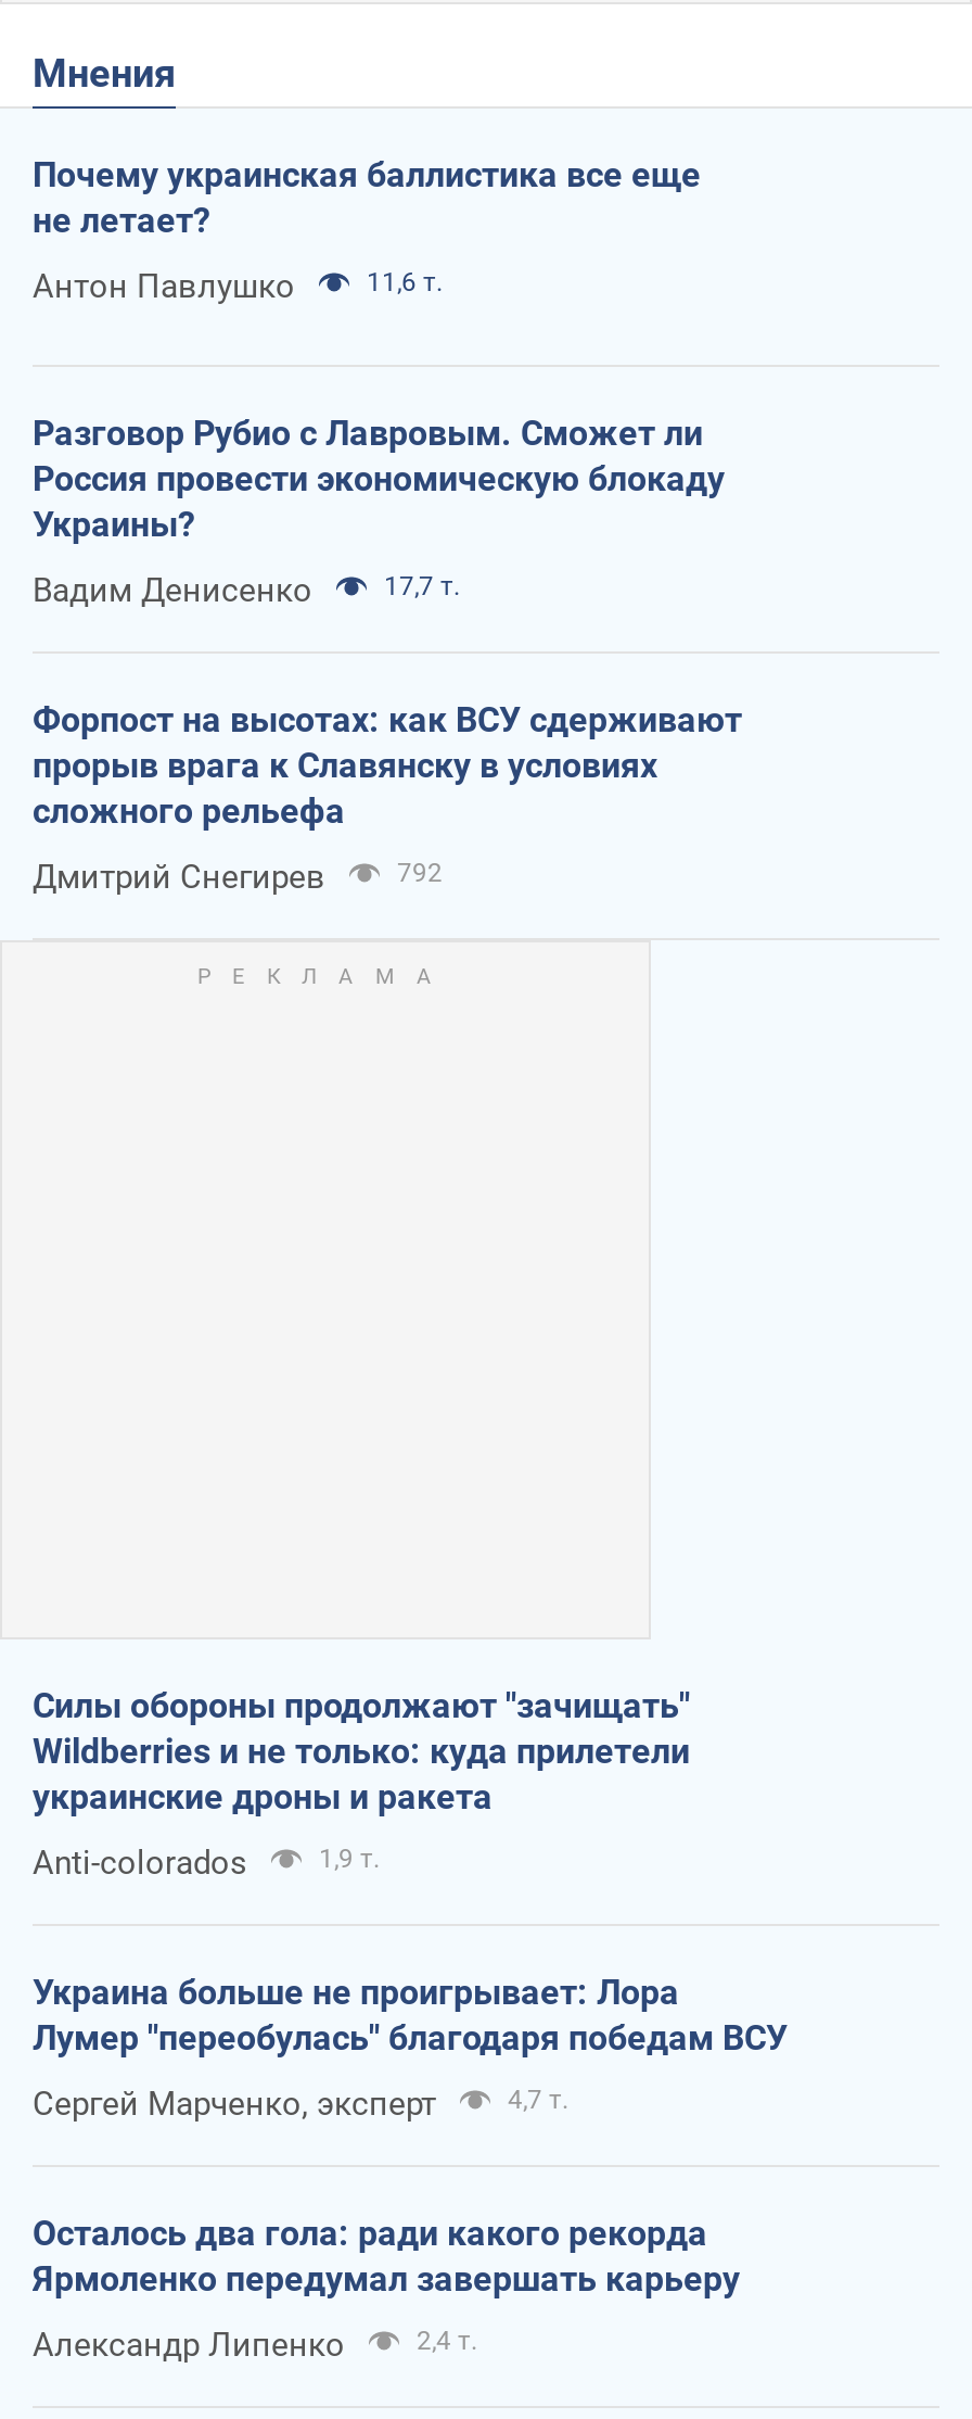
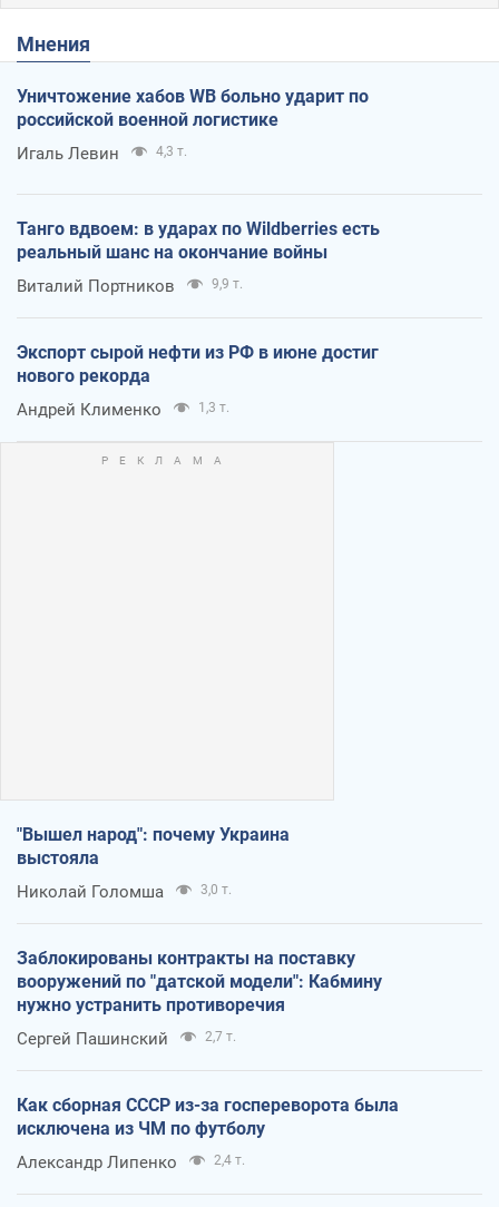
- Почему украинская баллистика все еще
- не летает?
+ Уничтожение хабов WB больно ударит по
+ российской военной логистике

- Антон Павлушко
- 11,6 т.
+ Игаль Левин
+ 4,3 т.

- Разговор Рубио с Лавровым. Сможет ли
- Россия провести экономическую блокаду
- Украины?
+ Танго вдвоем: в ударах по Wildberries есть
+ реальный шанс на окончание войны

- Вадим Денисенко
- 17,7 т.
+ Виталий Портников
+ 9,9 т.

- Форпост на высотах: как ВСУ сдерживают
- прорыв врага к Славянску в условиях
- сложного рельефа
+ Экспорт сырой нефти из РФ в июне достиг
+ нового рекорда

- Дмитрий Снегирев
- 792
+ Андрей Клименко
+ 1,3 т.

- Силы обороны продолжают "зачищать"
- Wildberries и не только: куда прилетели
- украинские дроны и ракета
+ "Вышел народ": почему Украина
+ выстояла

- Anti-colorados
- 1,9 т.
+ Николай Голомша
+ 3,0 т.

- Украина больше не проигрывает: Лора
- Лумер "переобулась" благодаря победам ВСУ
+ Заблокированы контракты на поставку
+ вооружений по "датской модели": Кабмину
+ нужно устранить противоречия

- Сергей Марченко, эксперт
- 4,7 т.
+ Сергей Пашинский
+ 2,7 т.

- Осталось два гола: ради какого рекорда
- Ярмоленко передумал завершать карьеру
+ Как сборная СССР из-за госпереворота была
+ исключена из ЧМ по футболу
